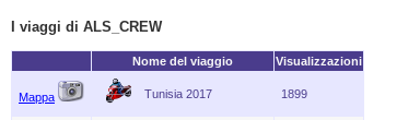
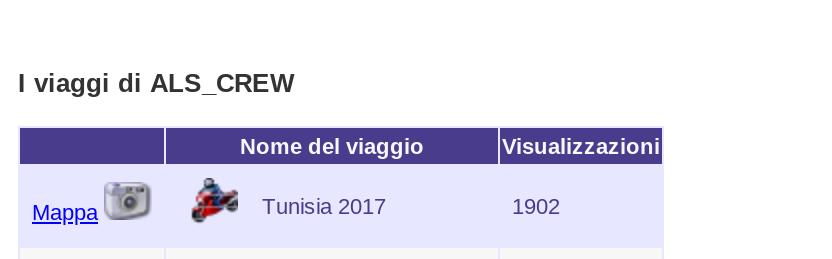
- 1899
+ 1902
